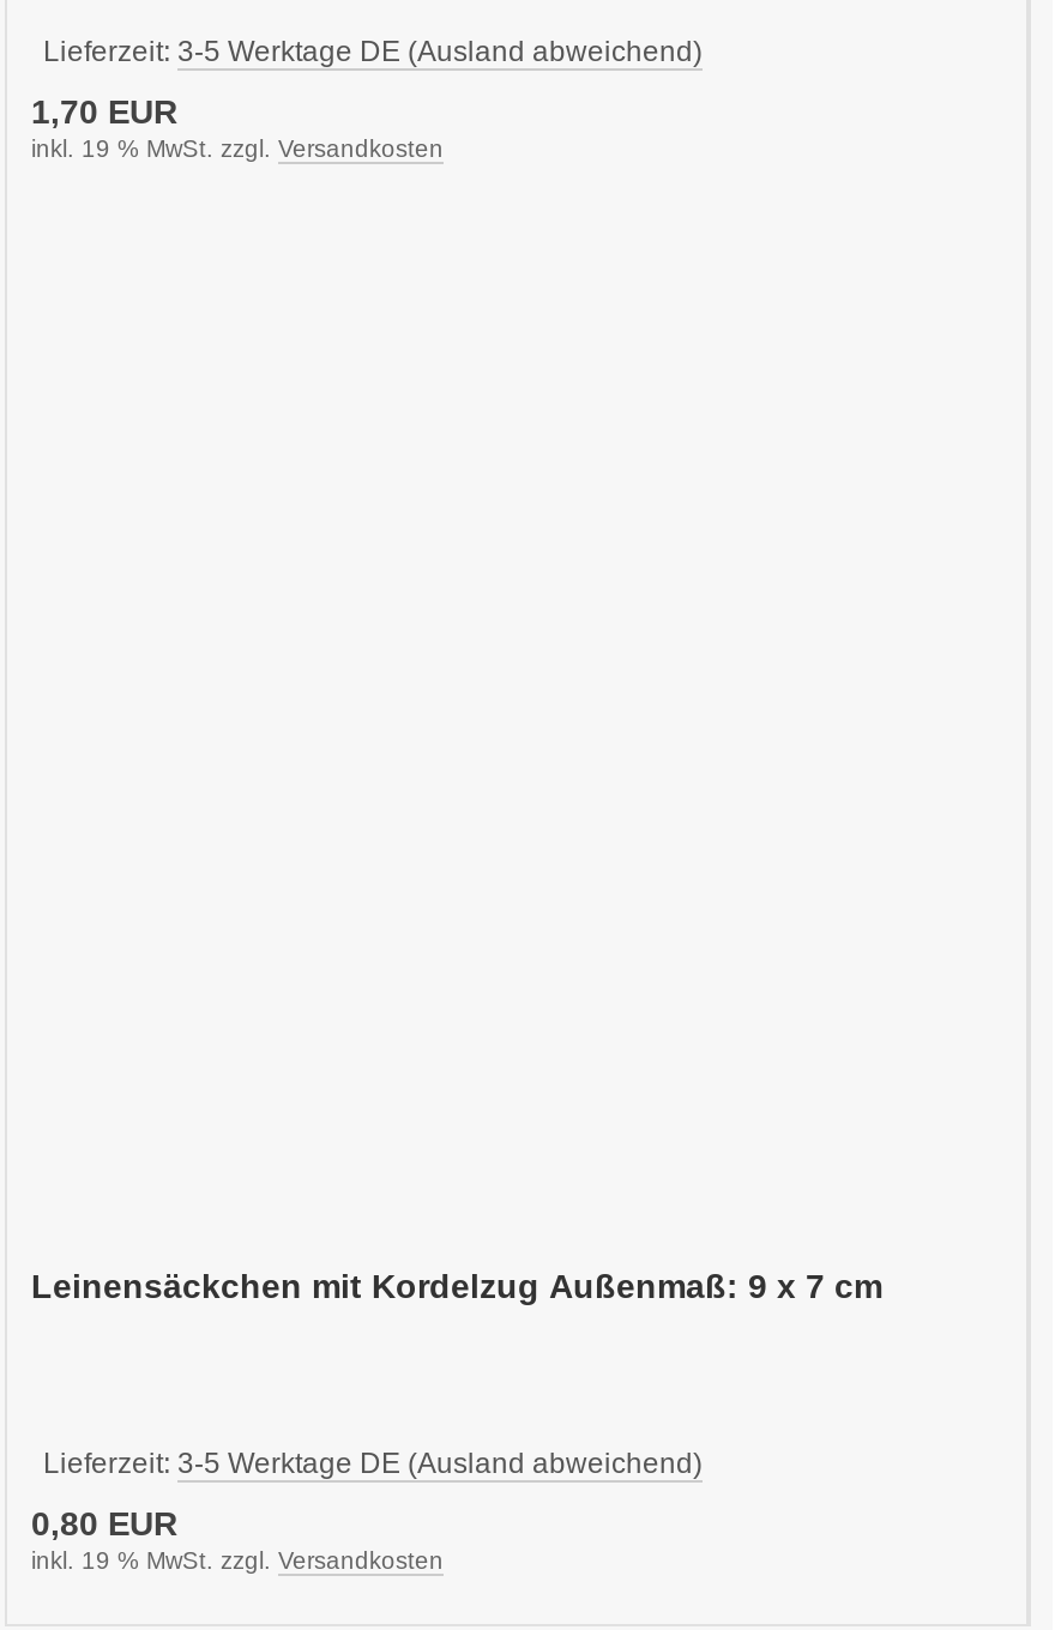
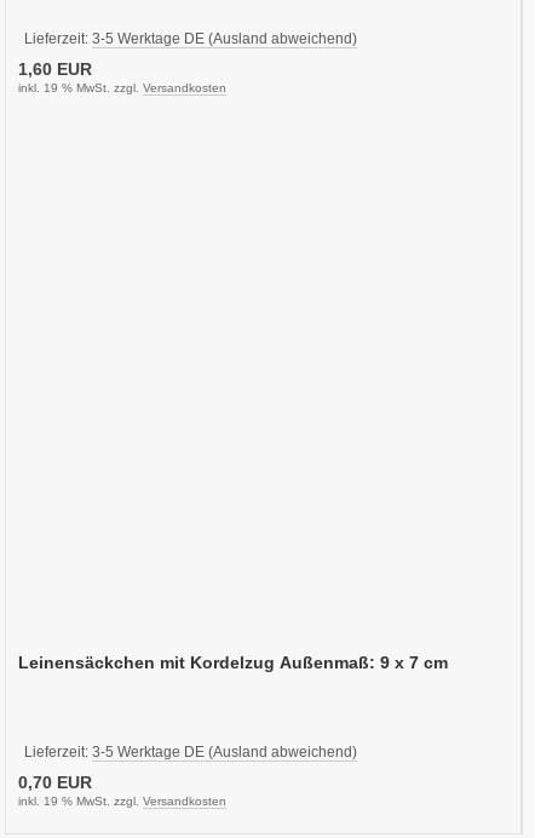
- 1,70 EUR
+ 1,60 EUR

- 0,80 EUR
+ 0,70 EUR
